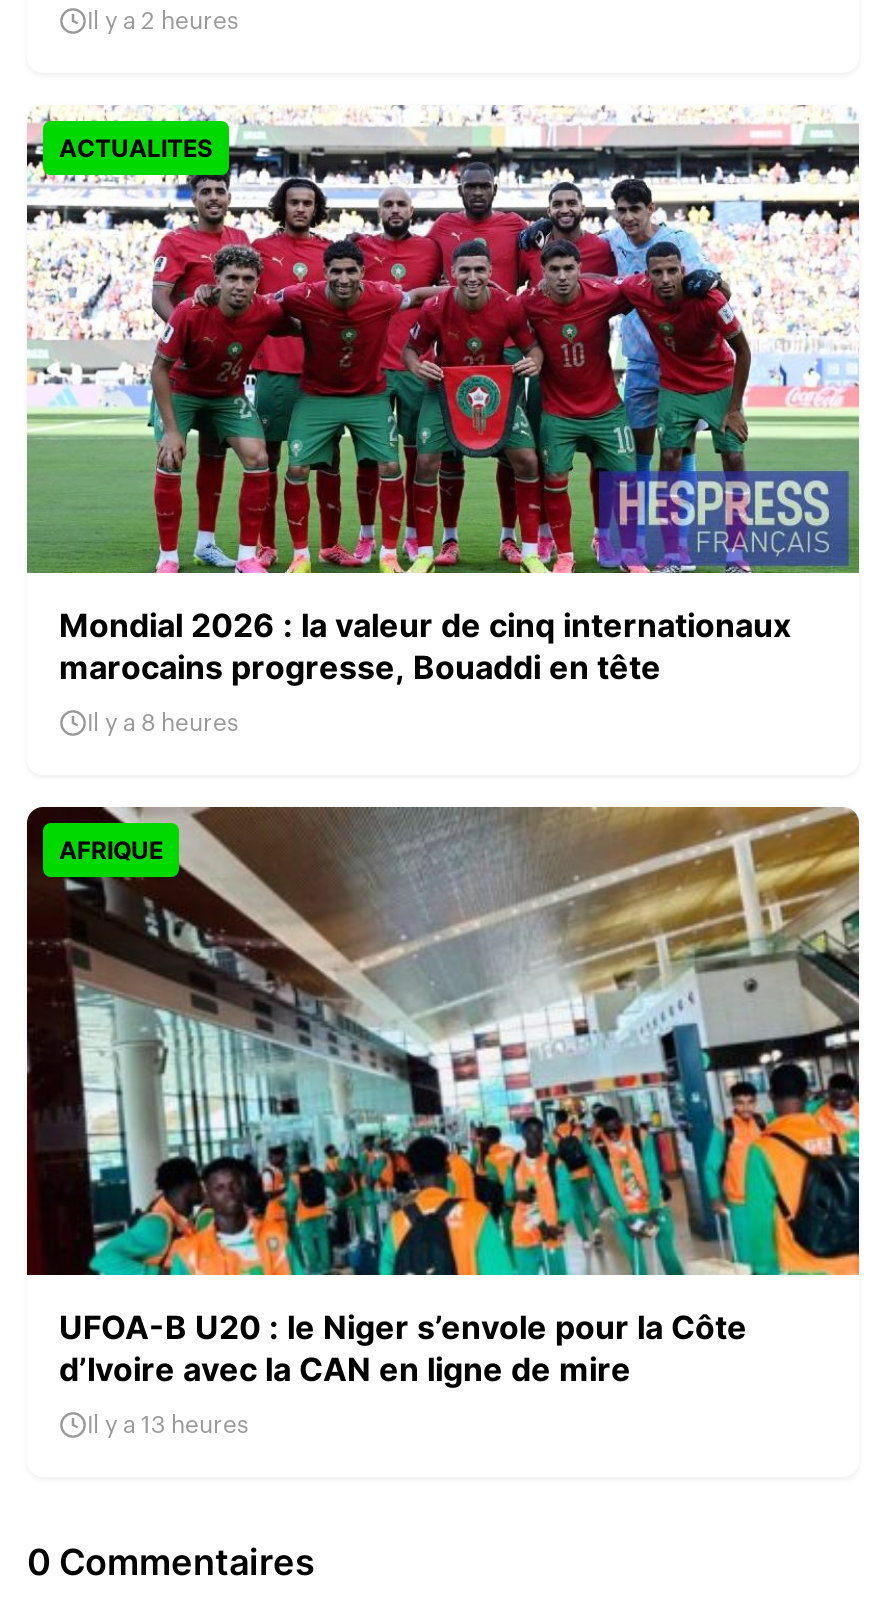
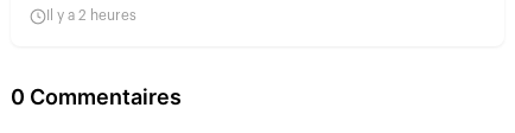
- [image]
- ACTUALITES

- Mondial 2026 : la valeur de cinq internationaux
- marocains progresse, Bouaddi en tête
- Il y a 8 heures

- [image]
- AFRIQUE

- UFOA-B U20 : le Niger s’envole pour la Côte
- d’Ivoire avec la CAN en ligne de mire
- Il y a 13 heures
